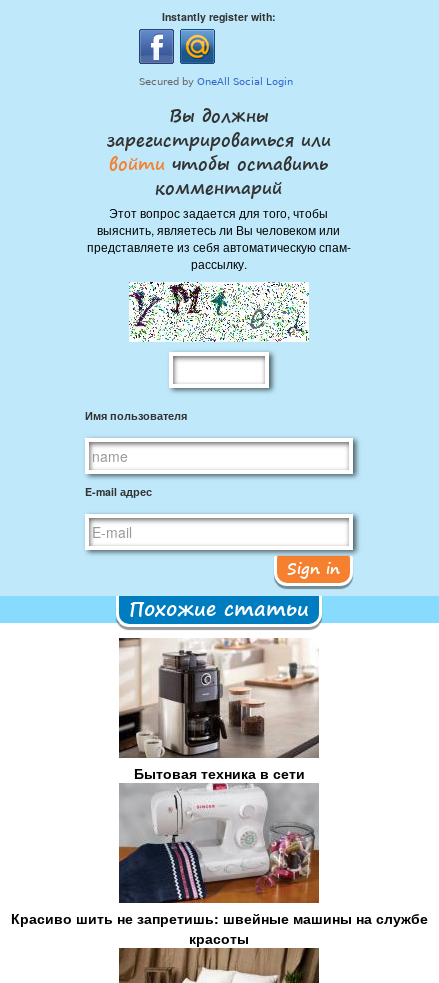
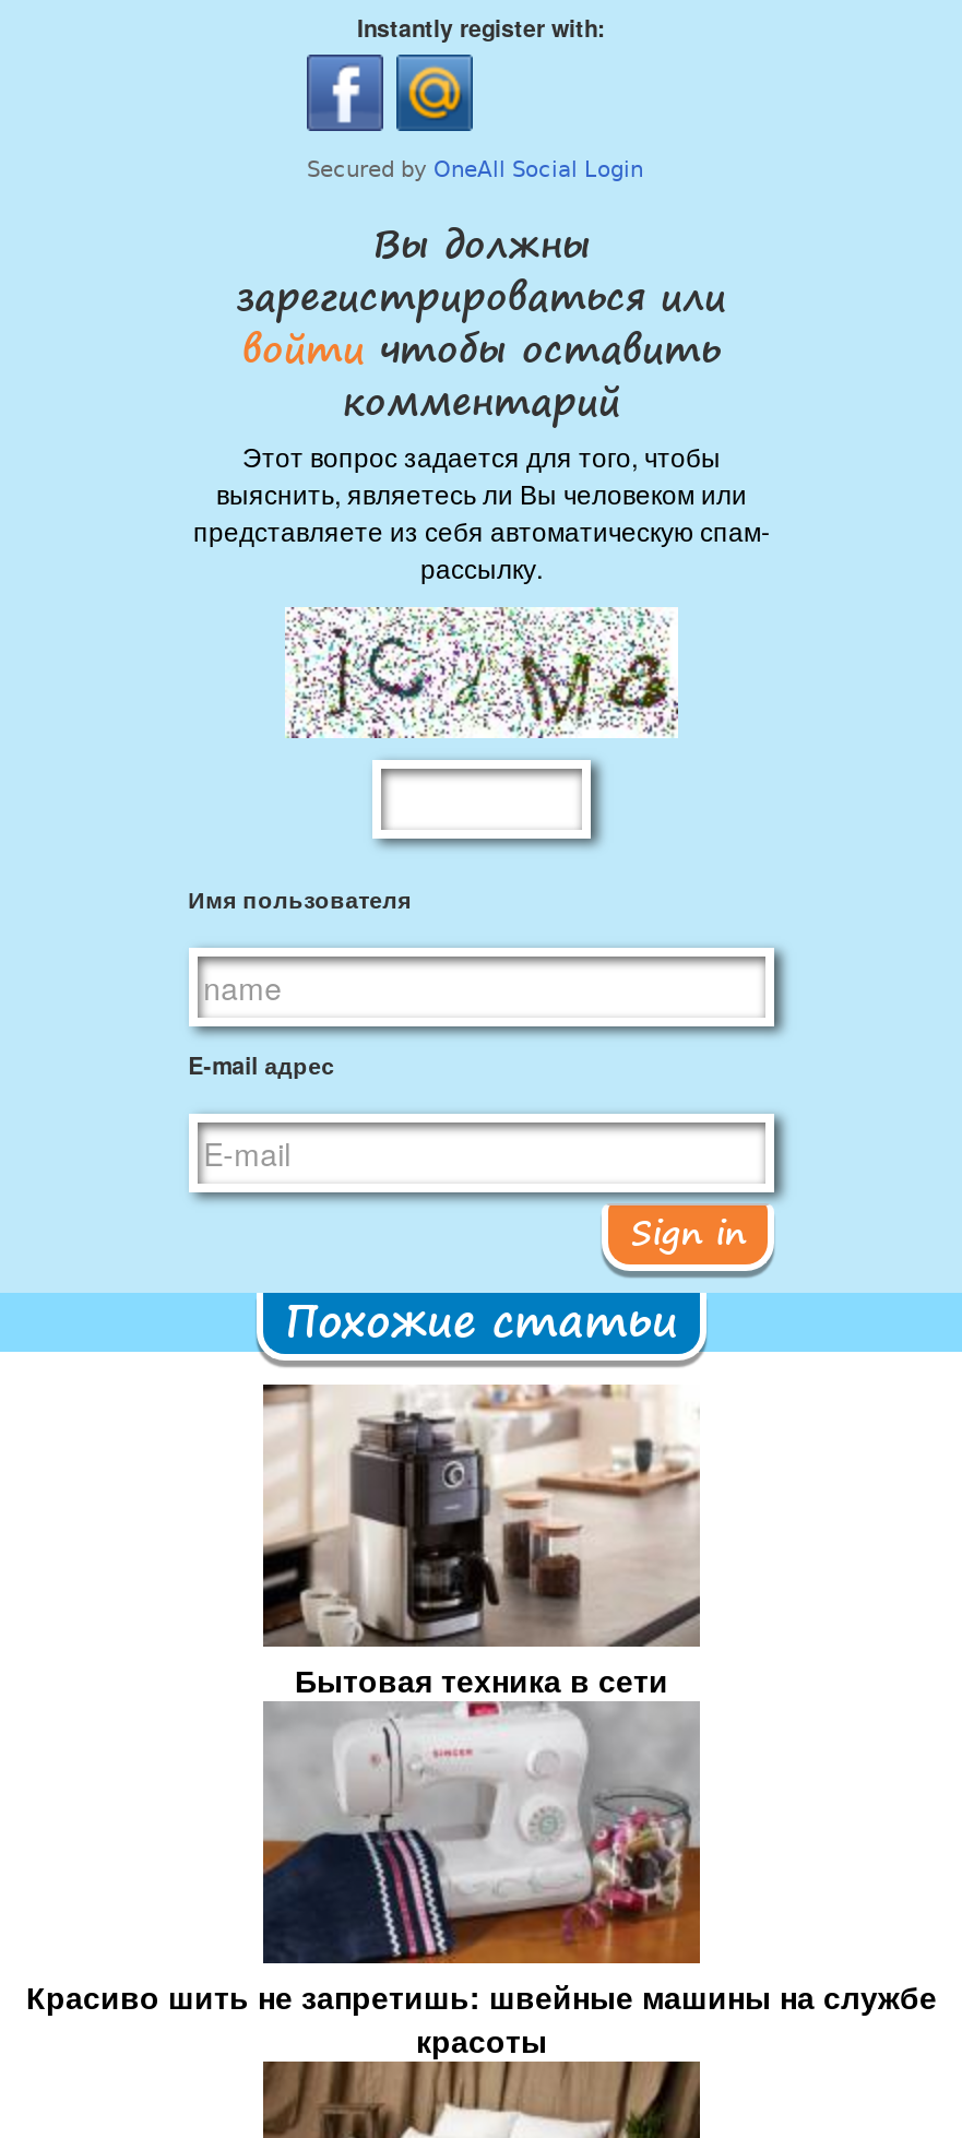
- [image]
+ [image]
